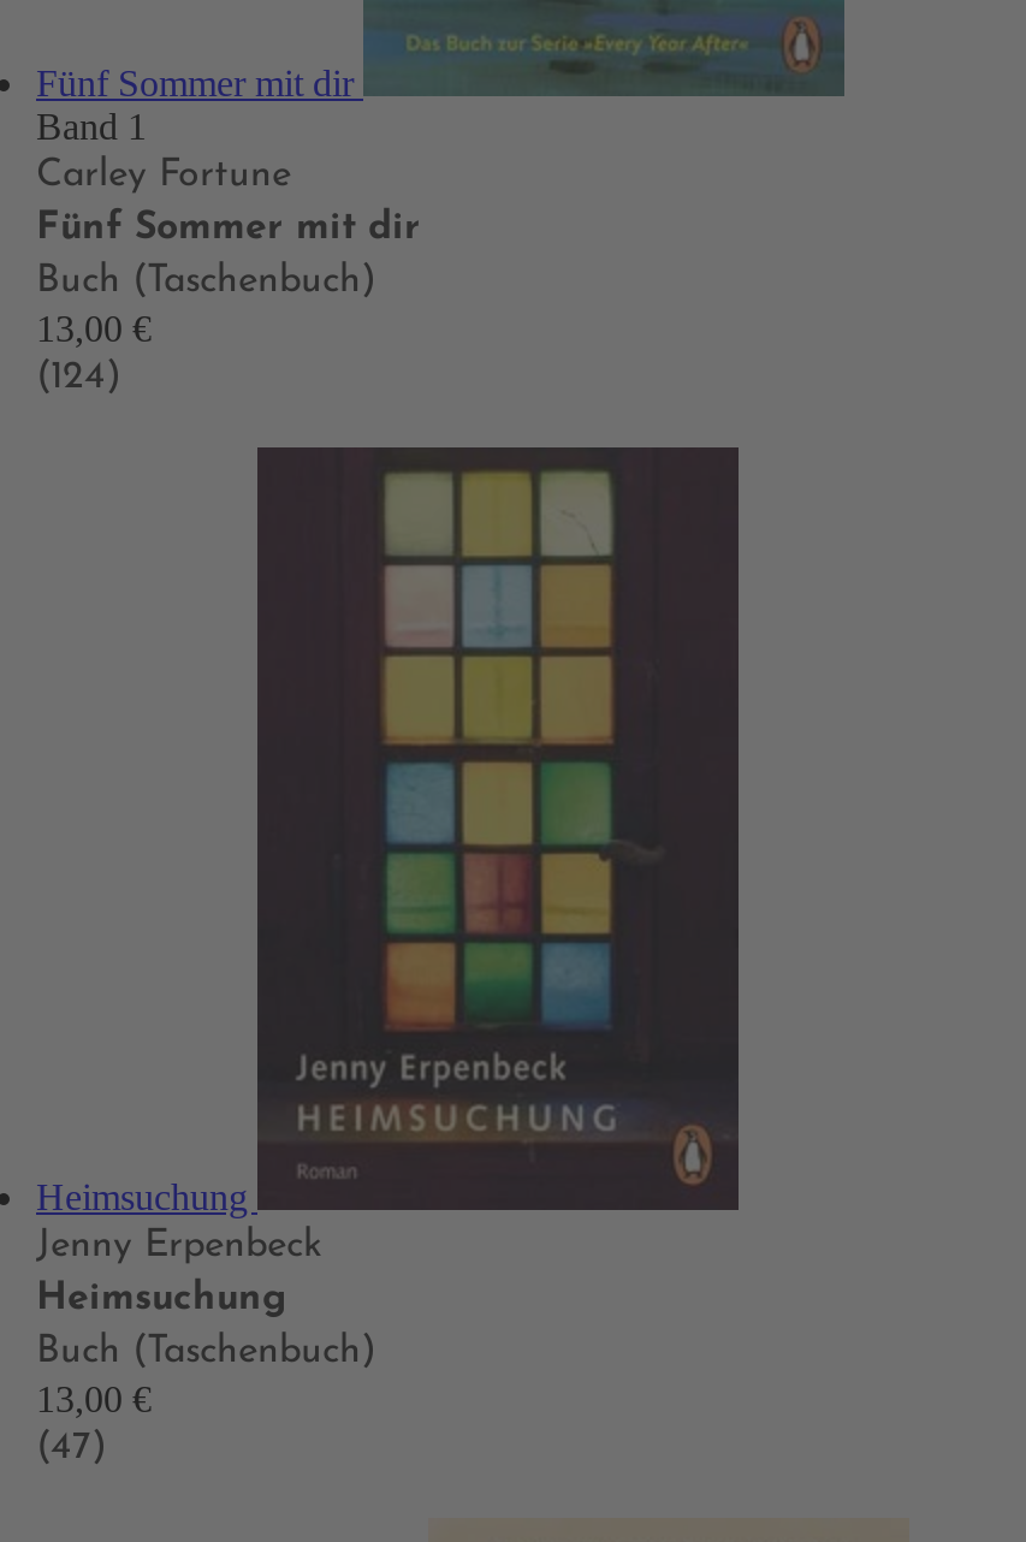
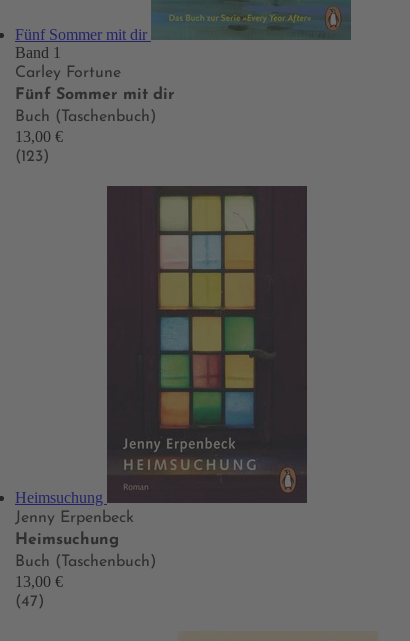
- (124)
+ (123)
